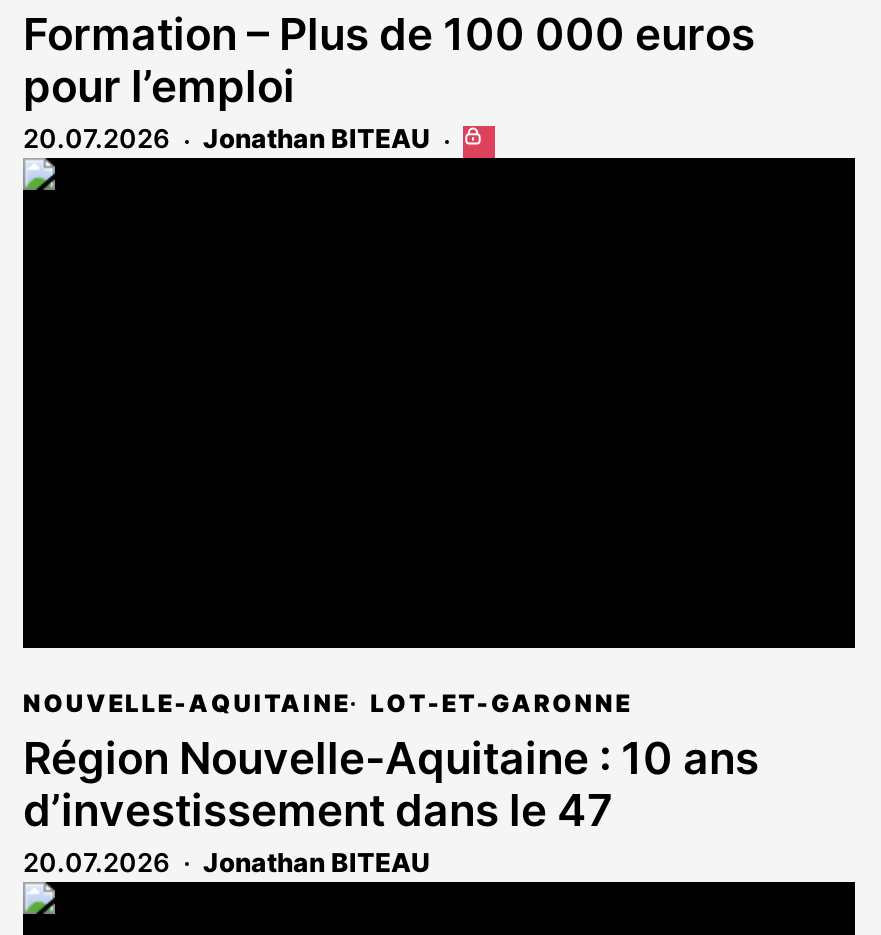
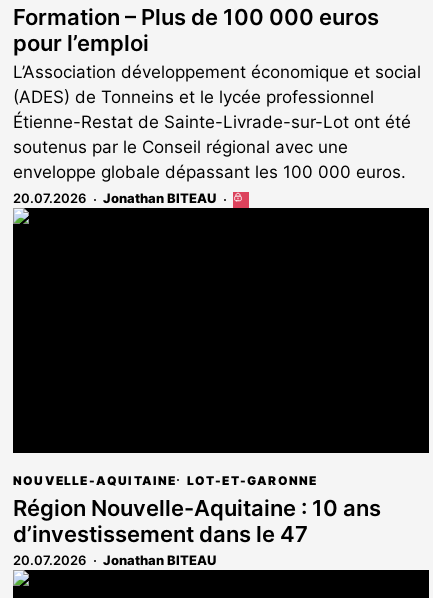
+ L’Association développement économique et social
+ (ADES) de Tonneins et le lycée professionnel
+ Étienne-Restat de Sainte-Livrade-sur-Lot ont été
+ soutenus par le Conseil régional avec une
+ enveloppe globale dépassant les 100 000 euros.
